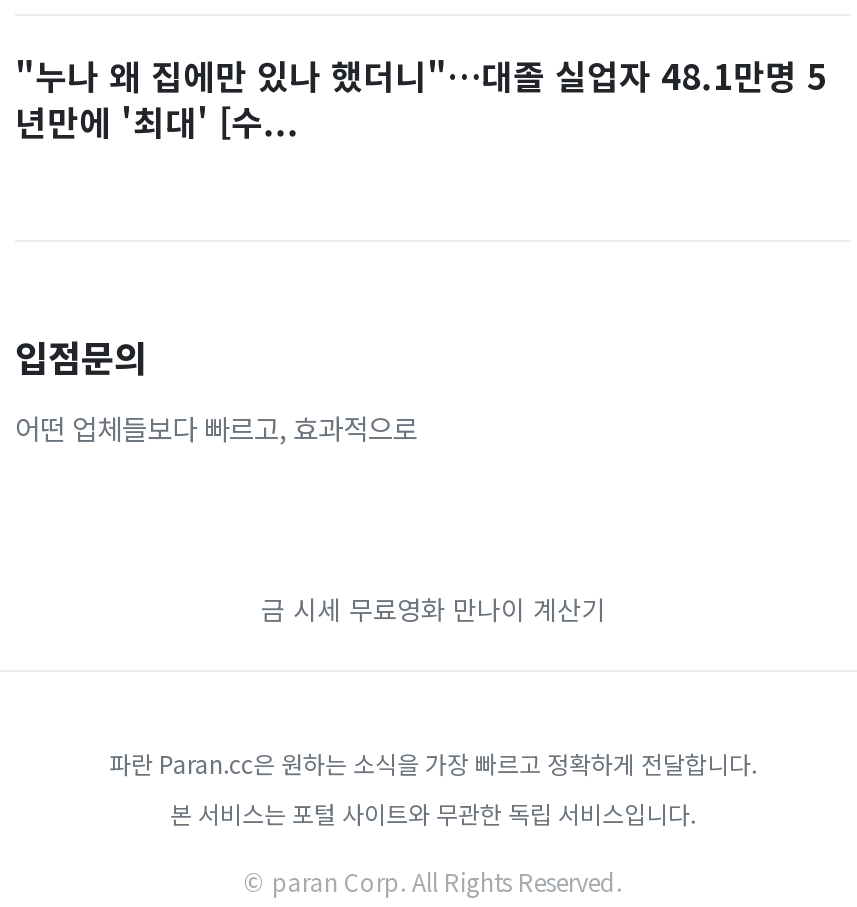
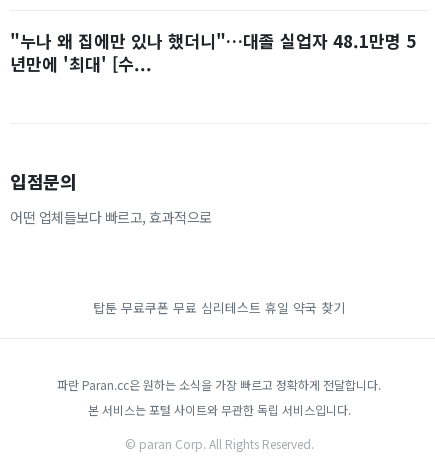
- 금 시세 무료영화 만나이 계산기
+ 탑툰 무료쿠폰 무료 심리테스트 휴일 약국 찾기
